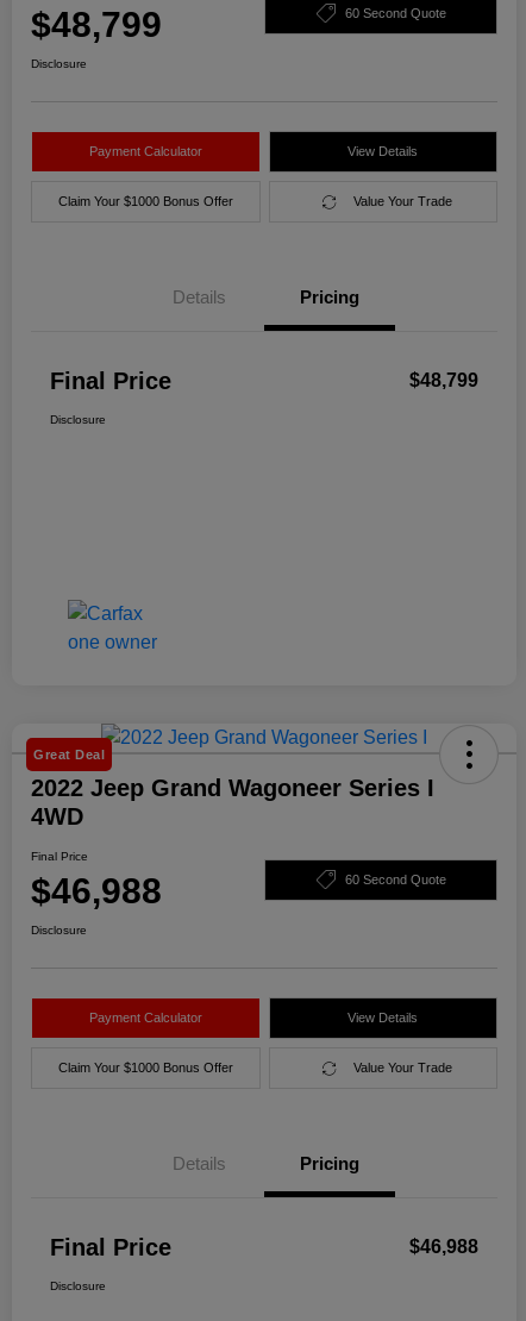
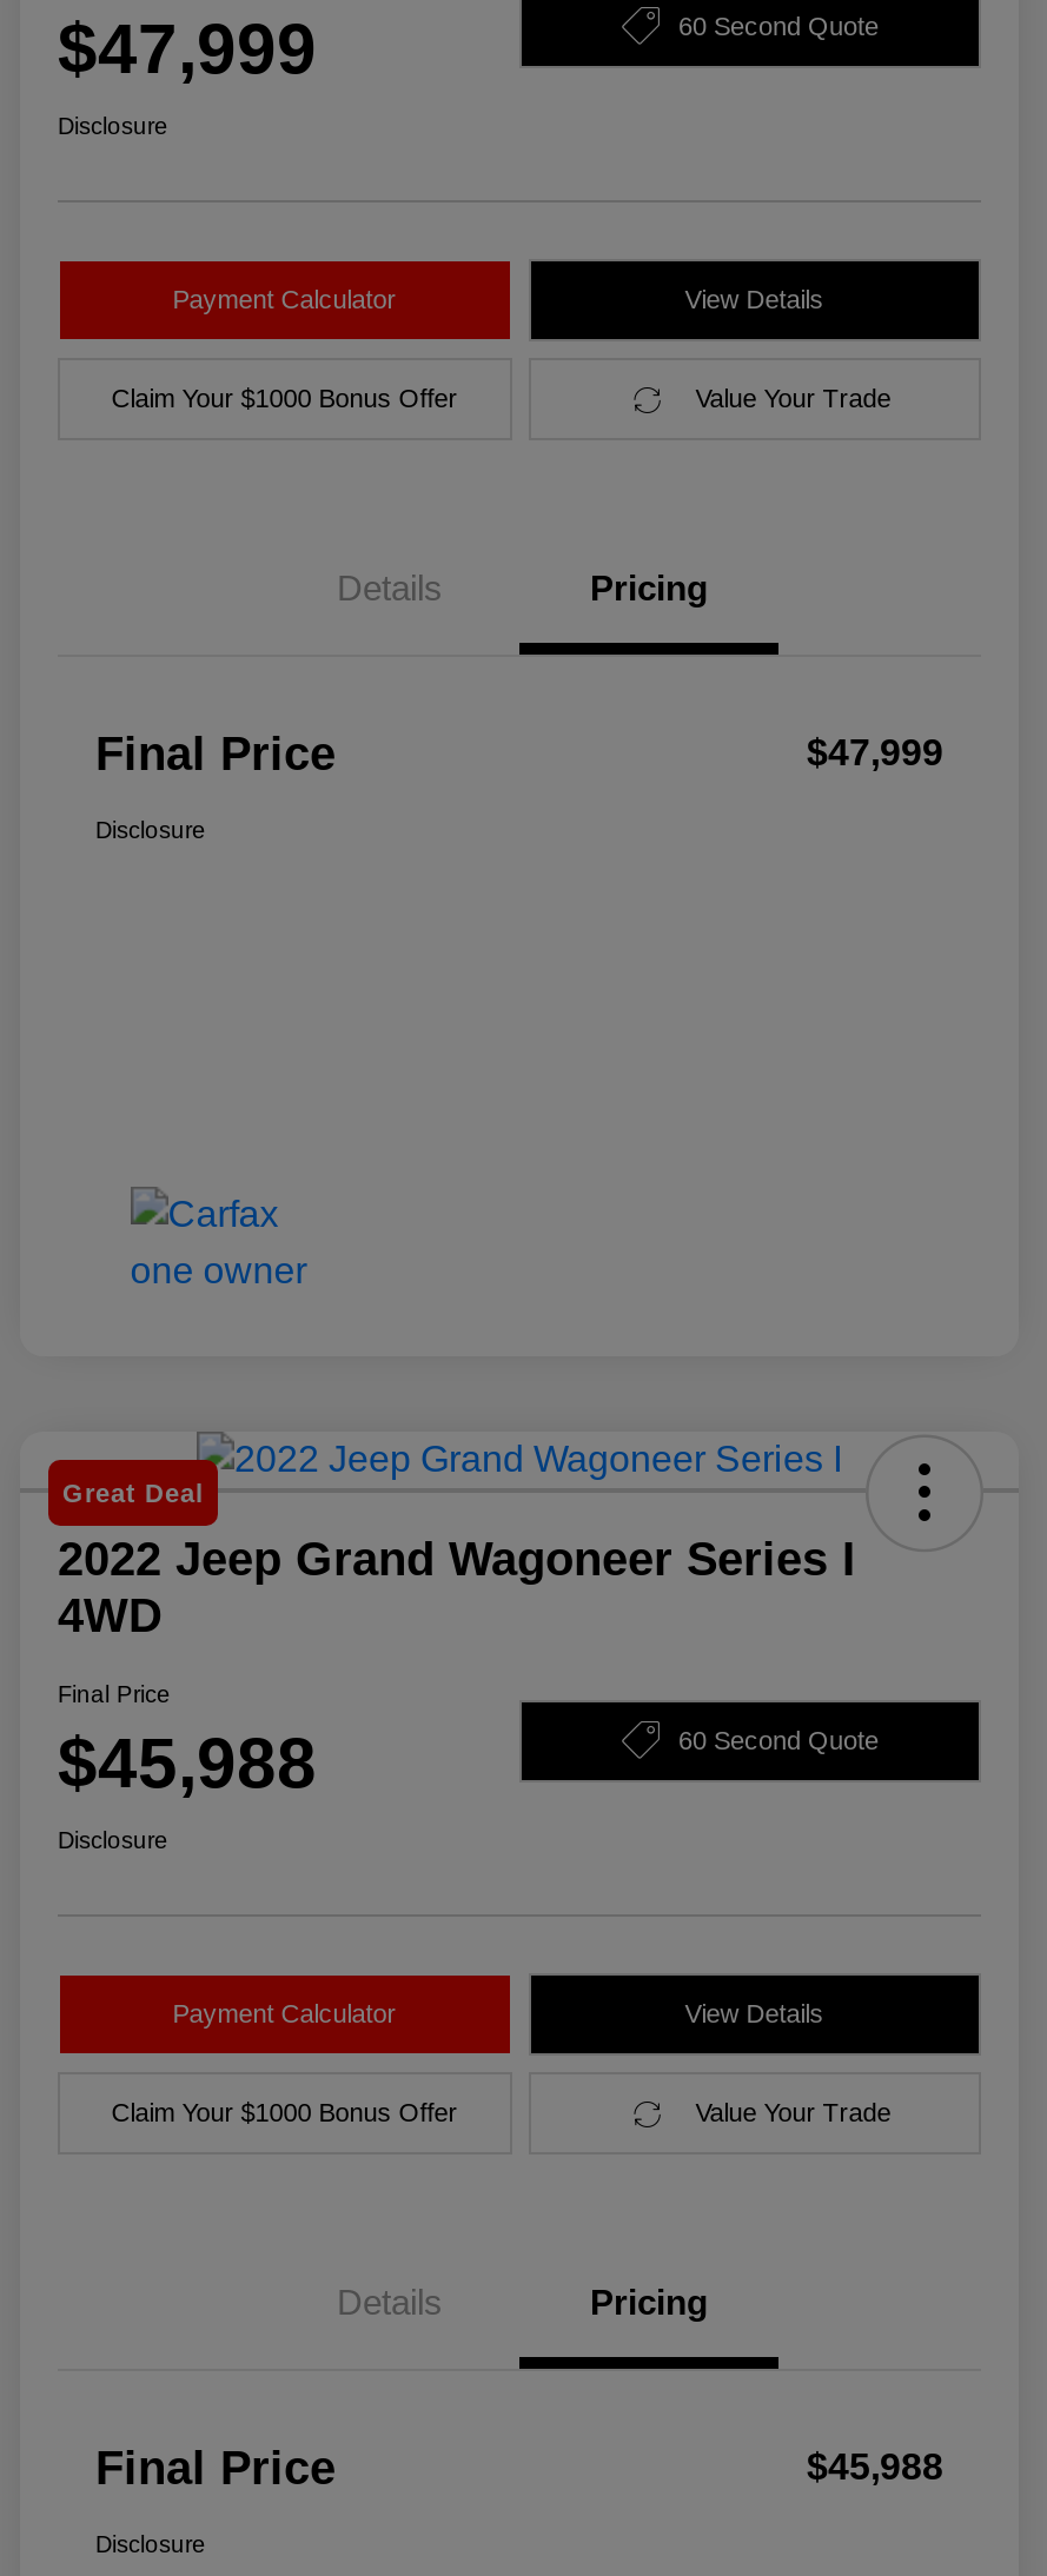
- $48,799
+ $47,999

- $48,799
+ $47,999

- $46,988
+ $45,988

- $46,988
+ $45,988
